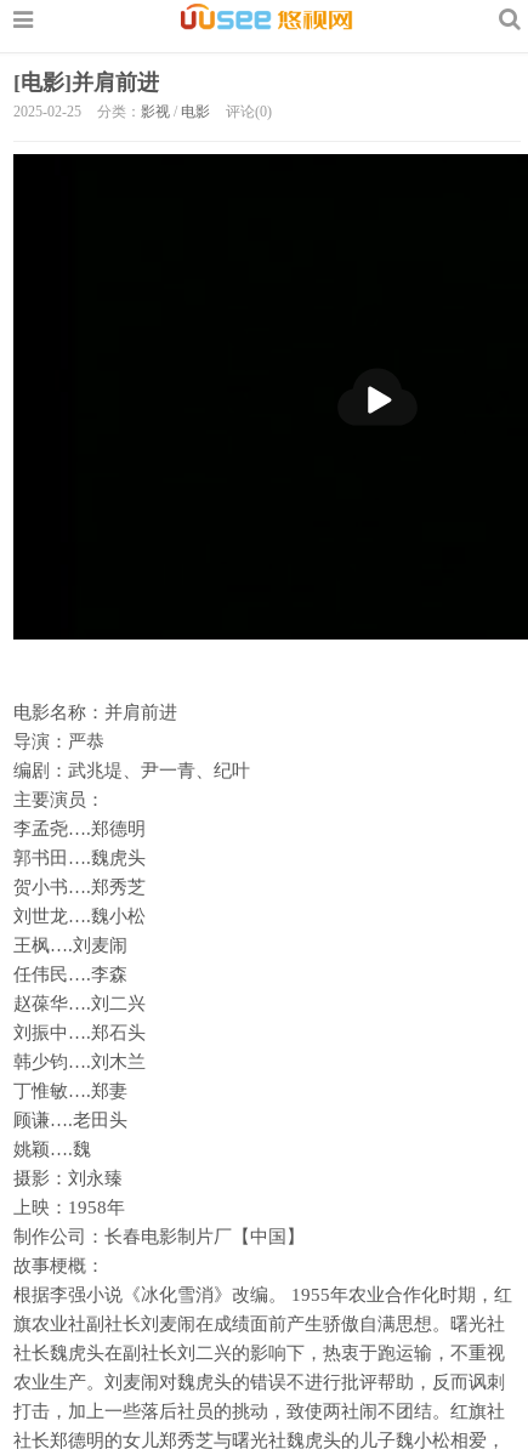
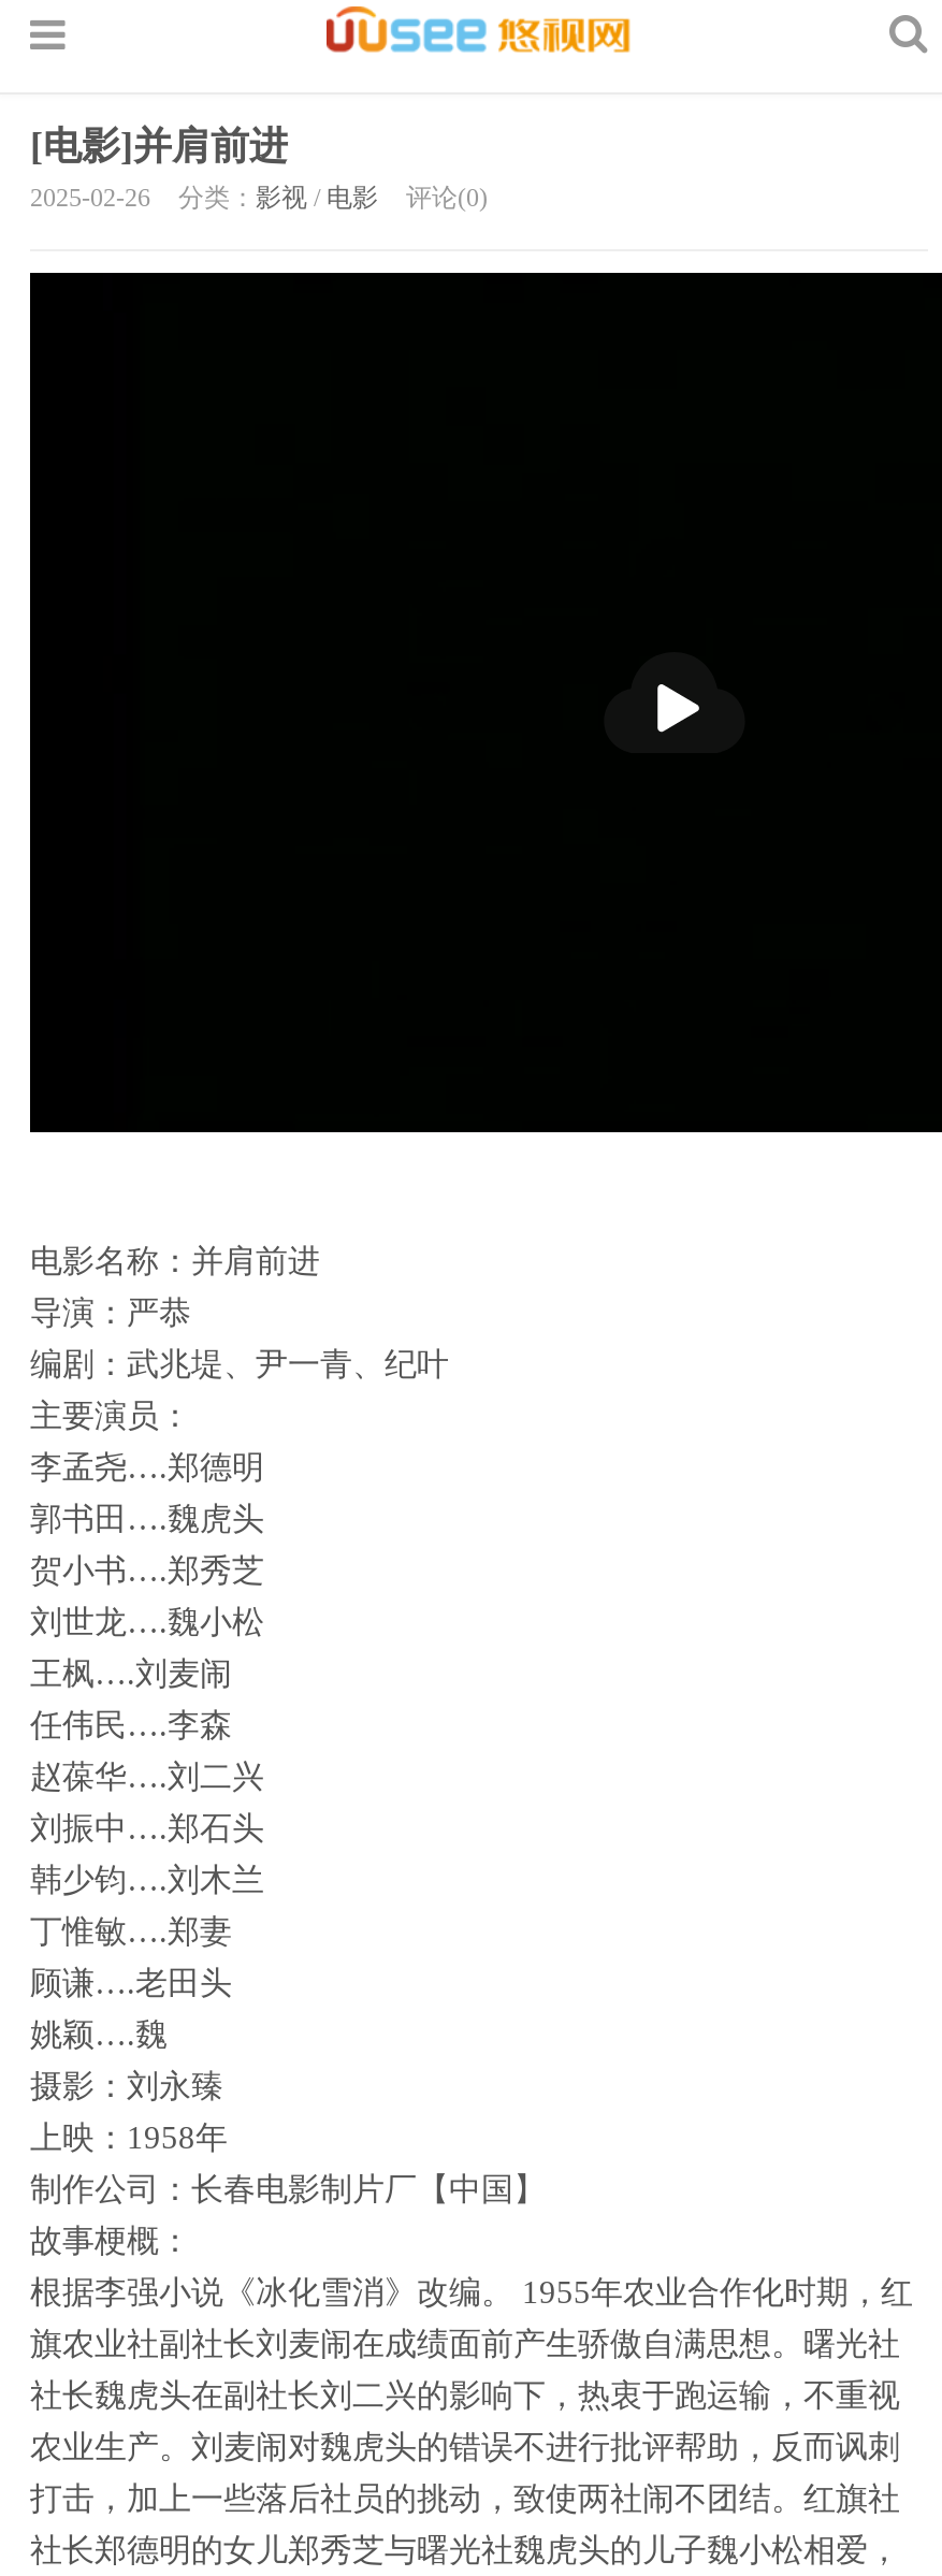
- 2025-02-25 分类：影视/电影 评论(0)
+ 2025-02-26 分类：影视/电影 评论(0)
